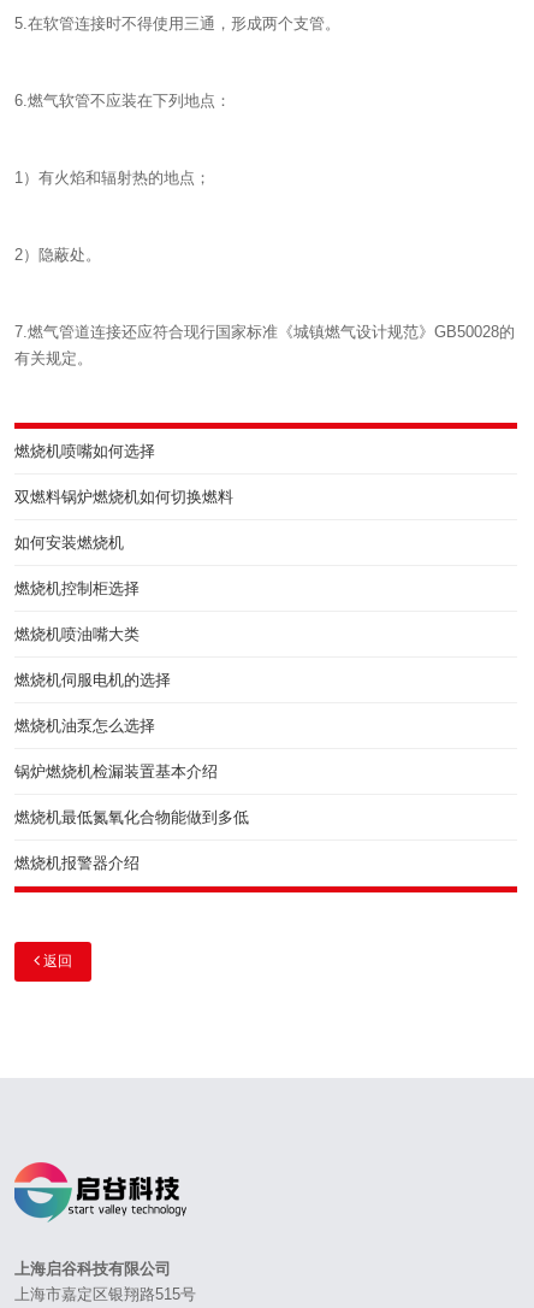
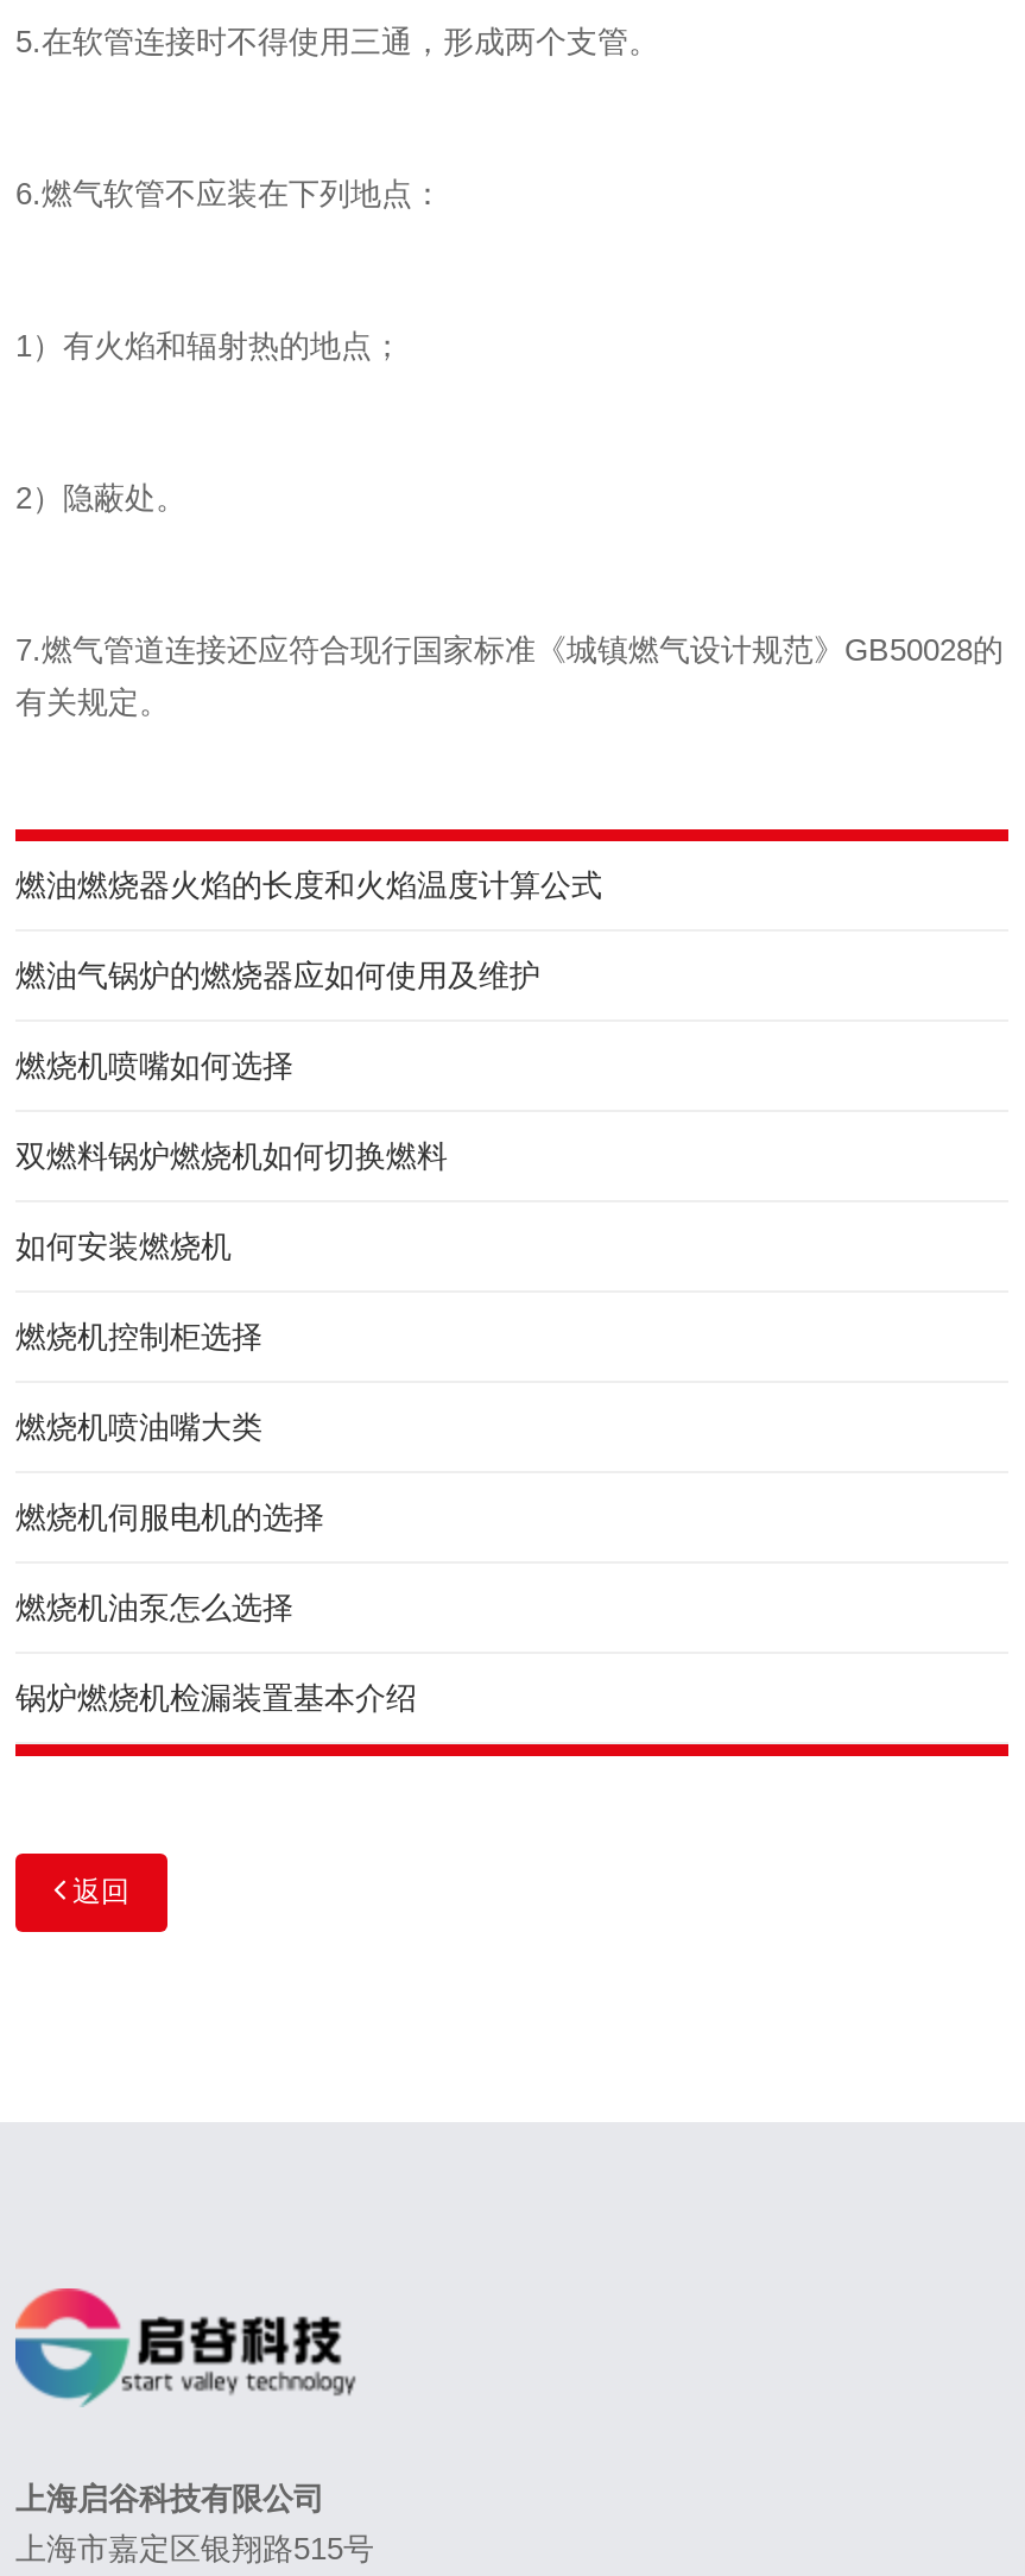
+ 燃油燃烧器火焰的长度和火焰温度计算公式
+ 燃油气锅炉的燃烧器应如何使用及维护

moved down: 燃烧机喷嘴如何选择 | 双燃料锅炉燃烧机如何切换燃料 | 如何安装燃烧机 | 燃烧机控制柜选择 | 燃烧机喷油嘴大类 | 燃烧机伺服电机的选择 | 燃烧机油泵怎么选择 | 锅炉燃烧机检漏装置基本介绍

- 燃烧机最低氮氧化合物能做到多低
- 燃烧机报警器介绍
